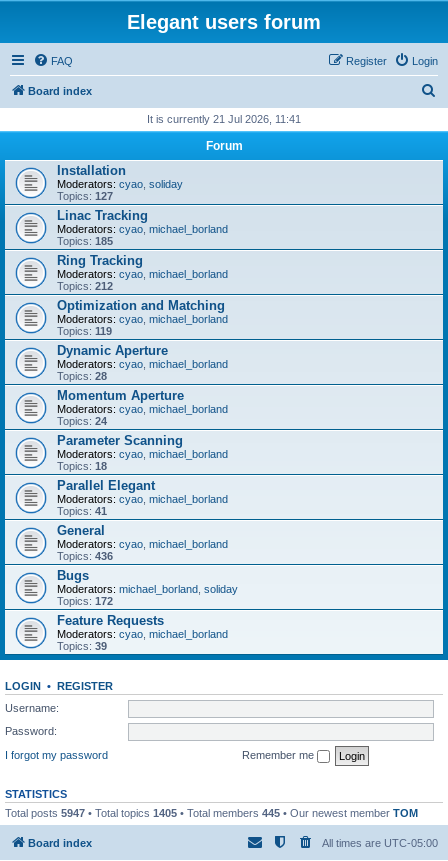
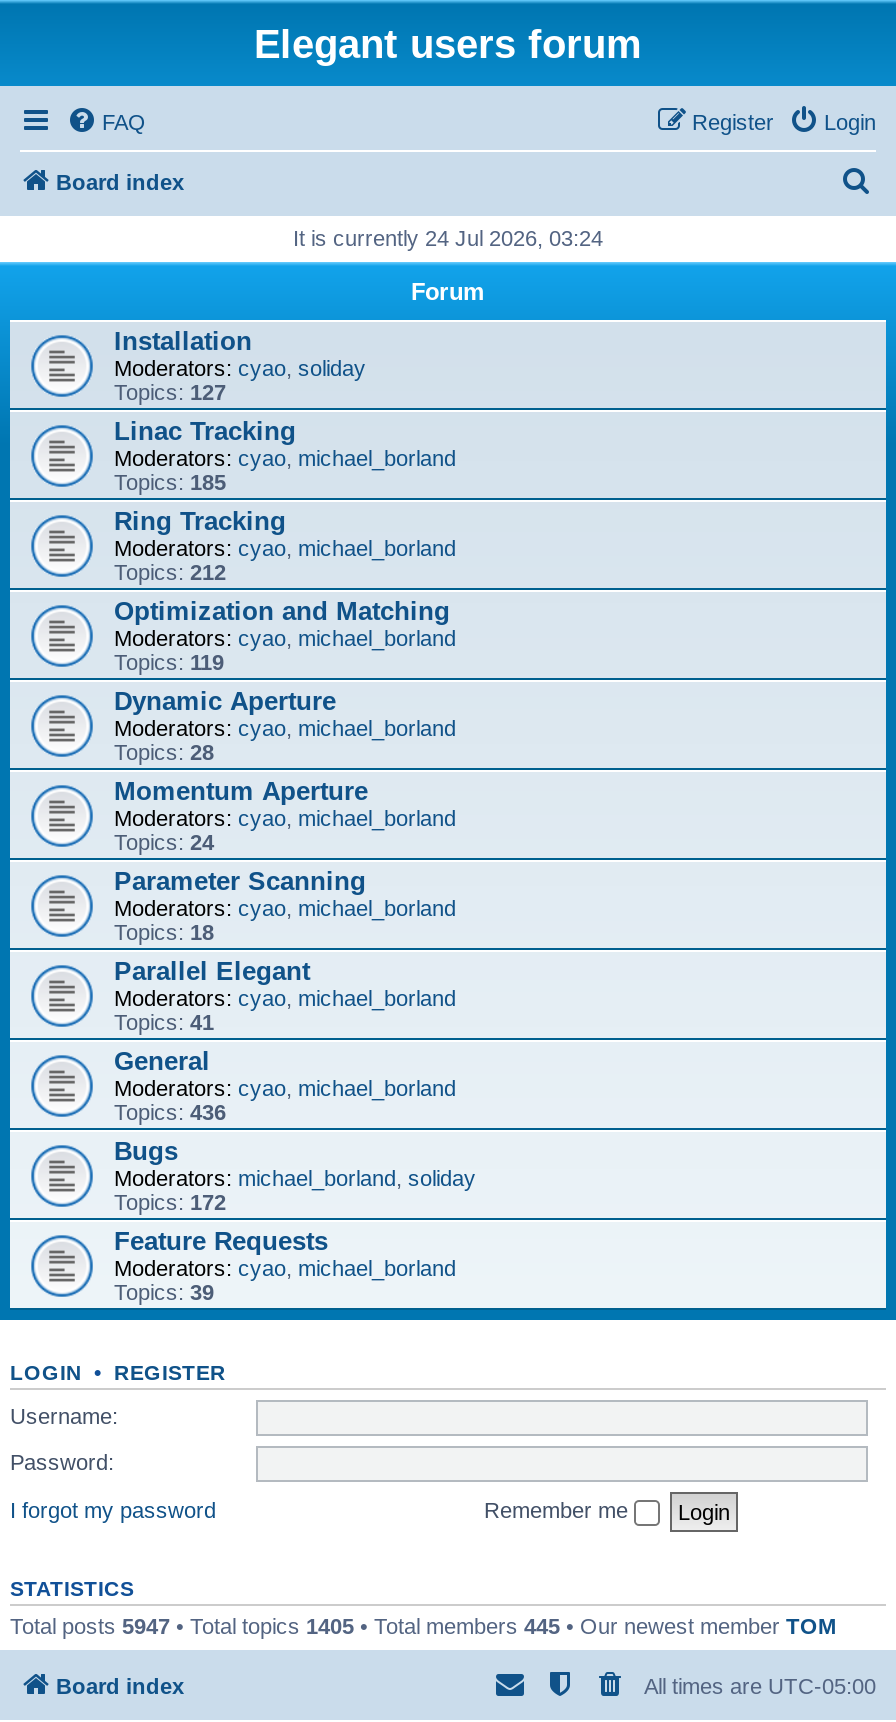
- It is currently 21 Jul 2026, 11:41
+ It is currently 24 Jul 2026, 03:24
